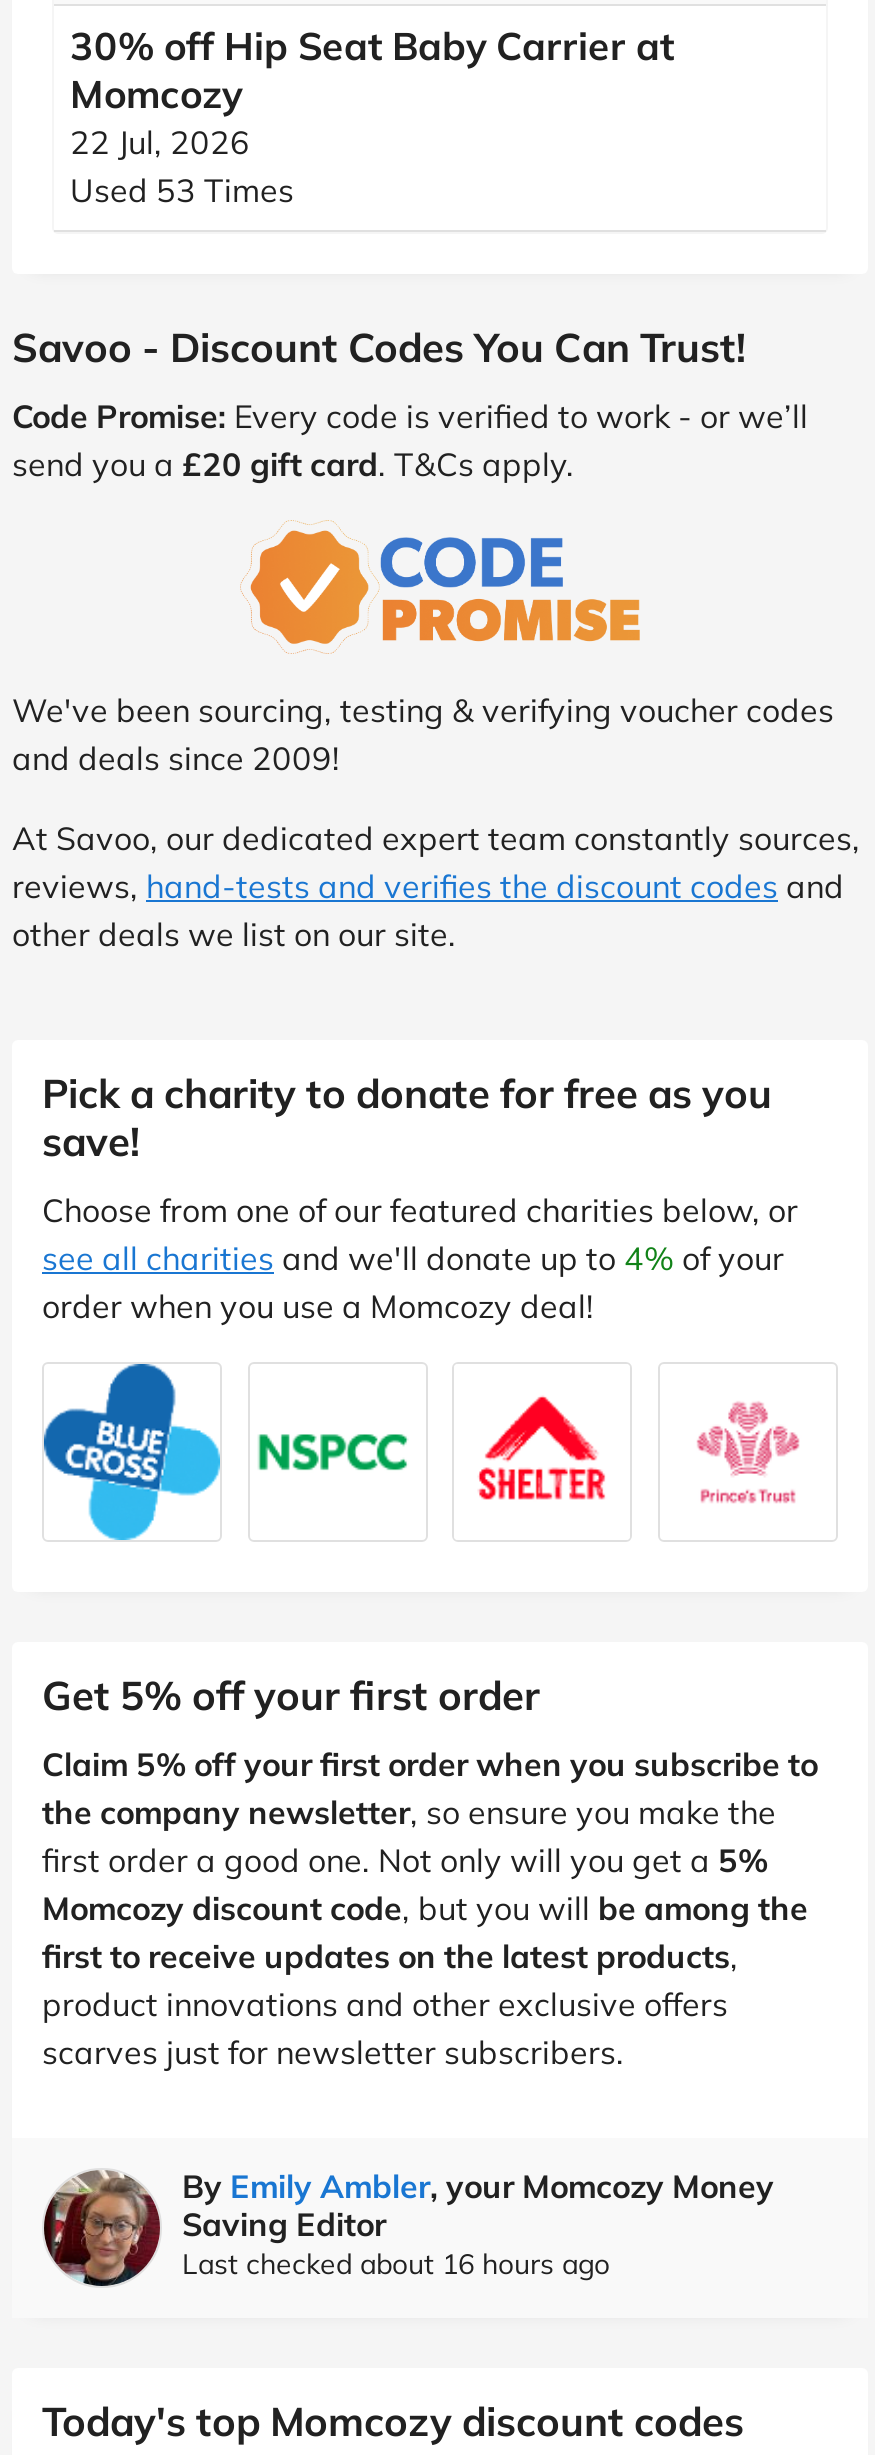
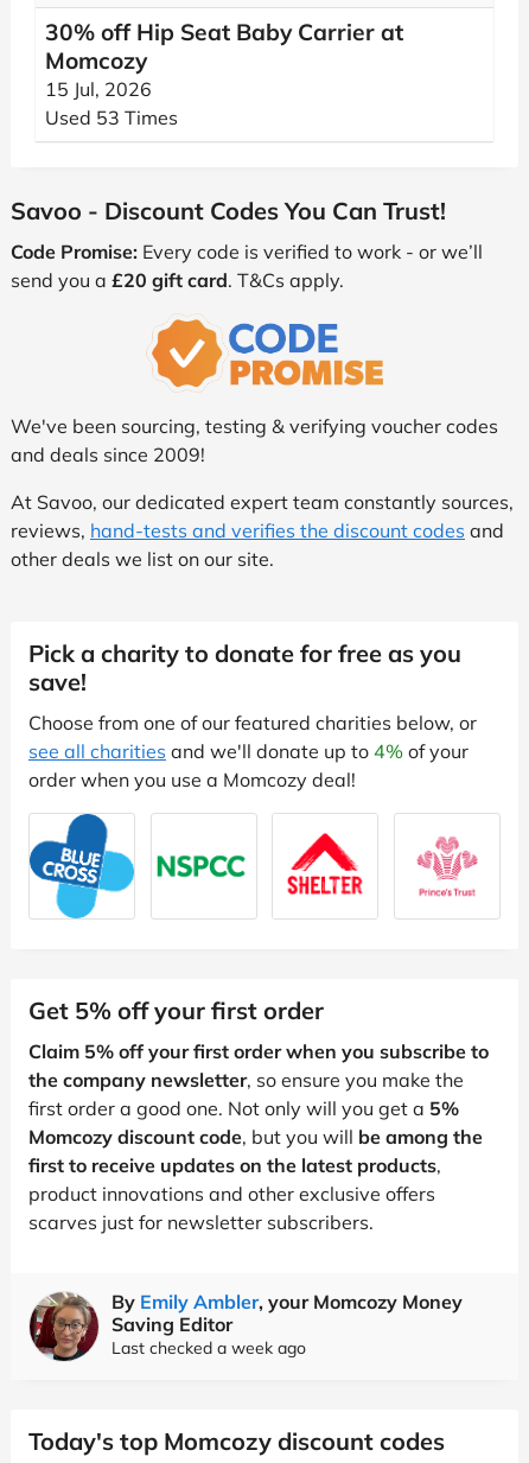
- 22 Jul, 2026
+ 15 Jul, 2026

- Last checked about 16 hours ago
+ Last checked a week ago
